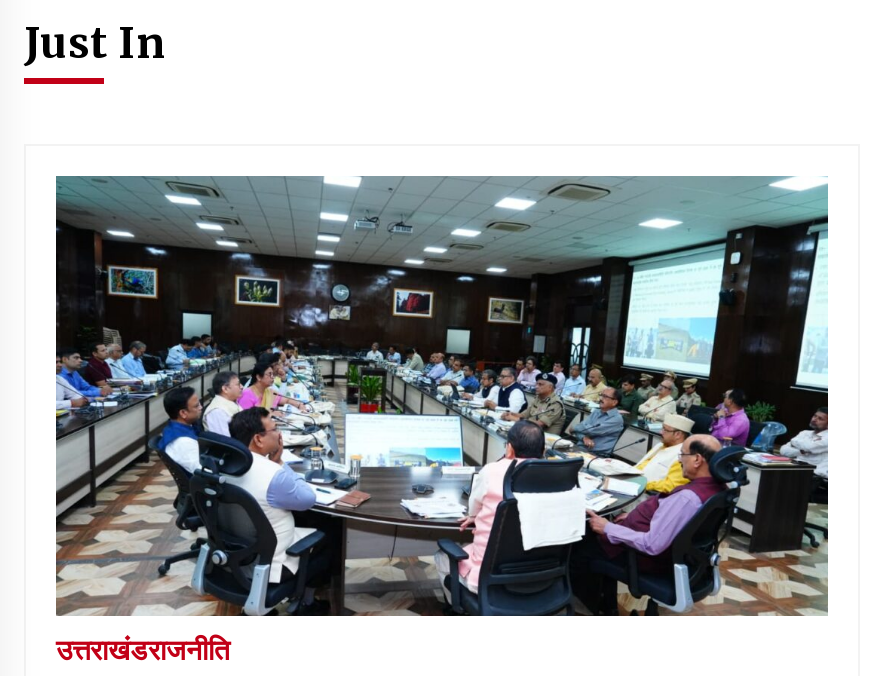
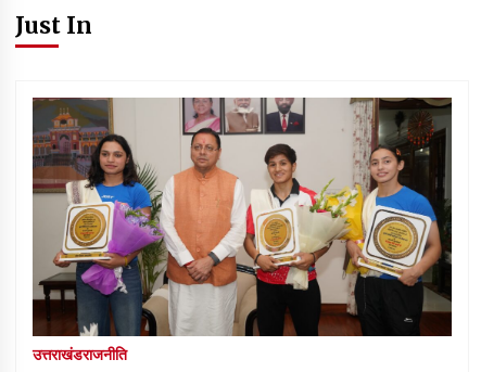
- [image]
+ [image]
